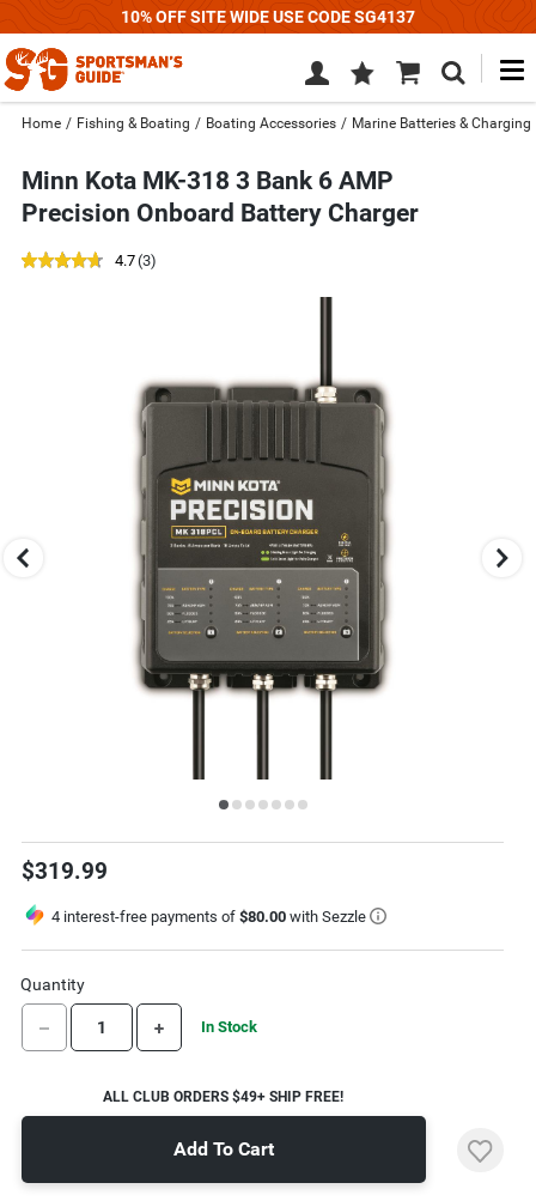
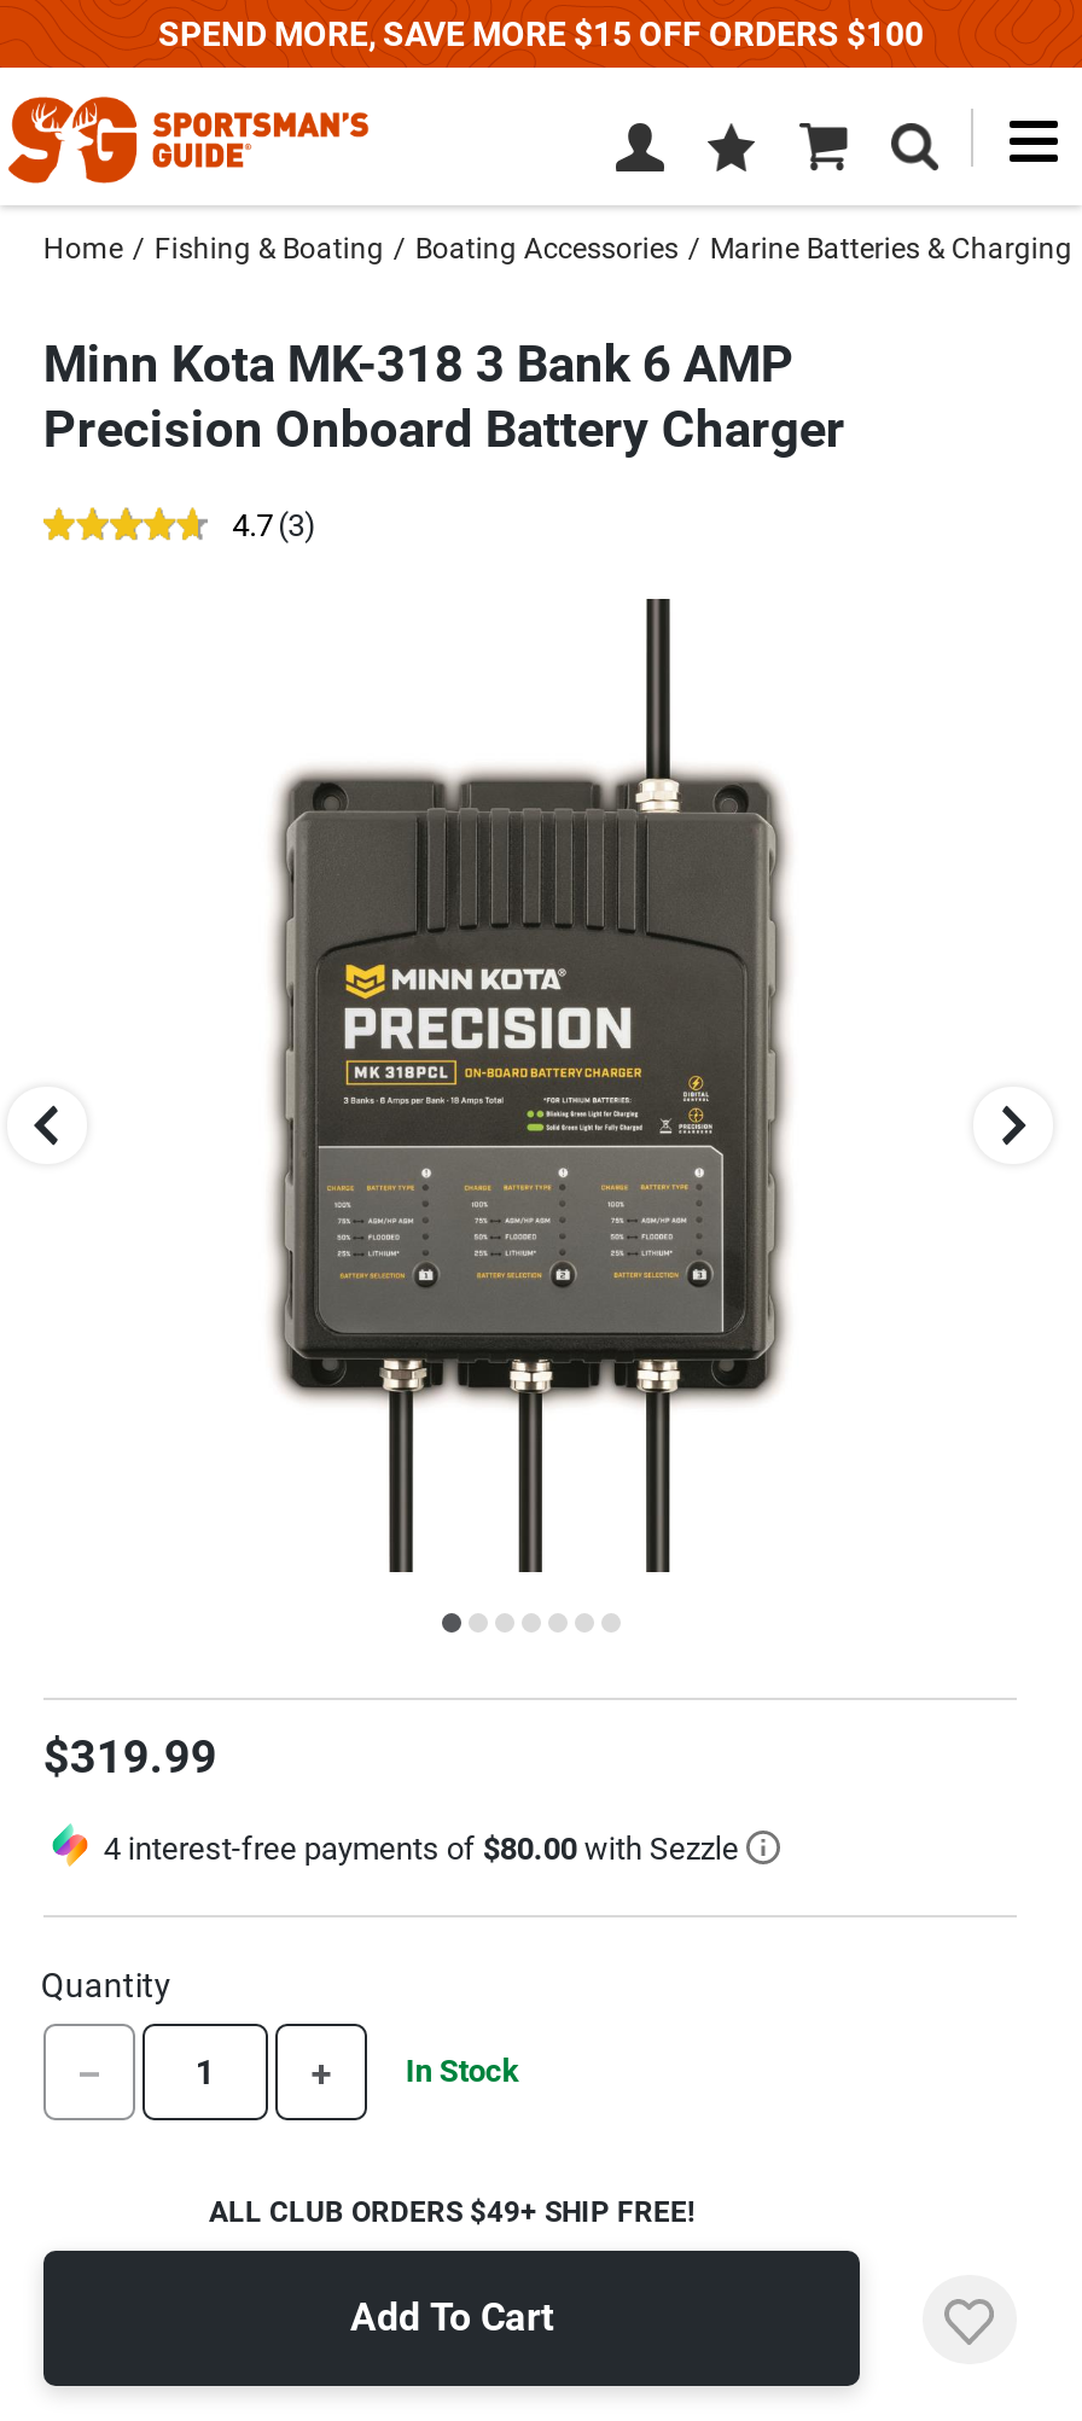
- 10% OFF SITE WIDE USE CODE SG4137
+ SPEND MORE, SAVE MORE $15 OFF ORDERS $100
